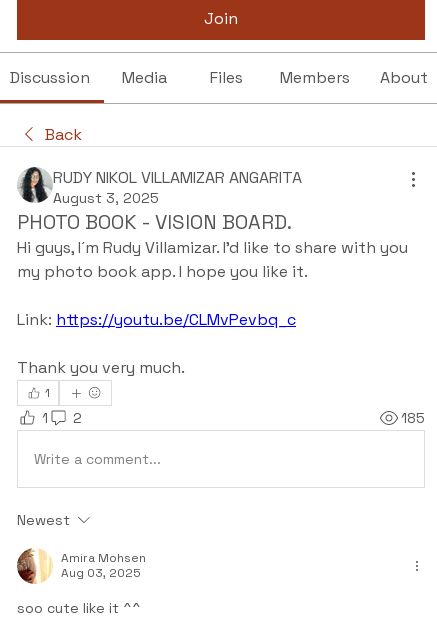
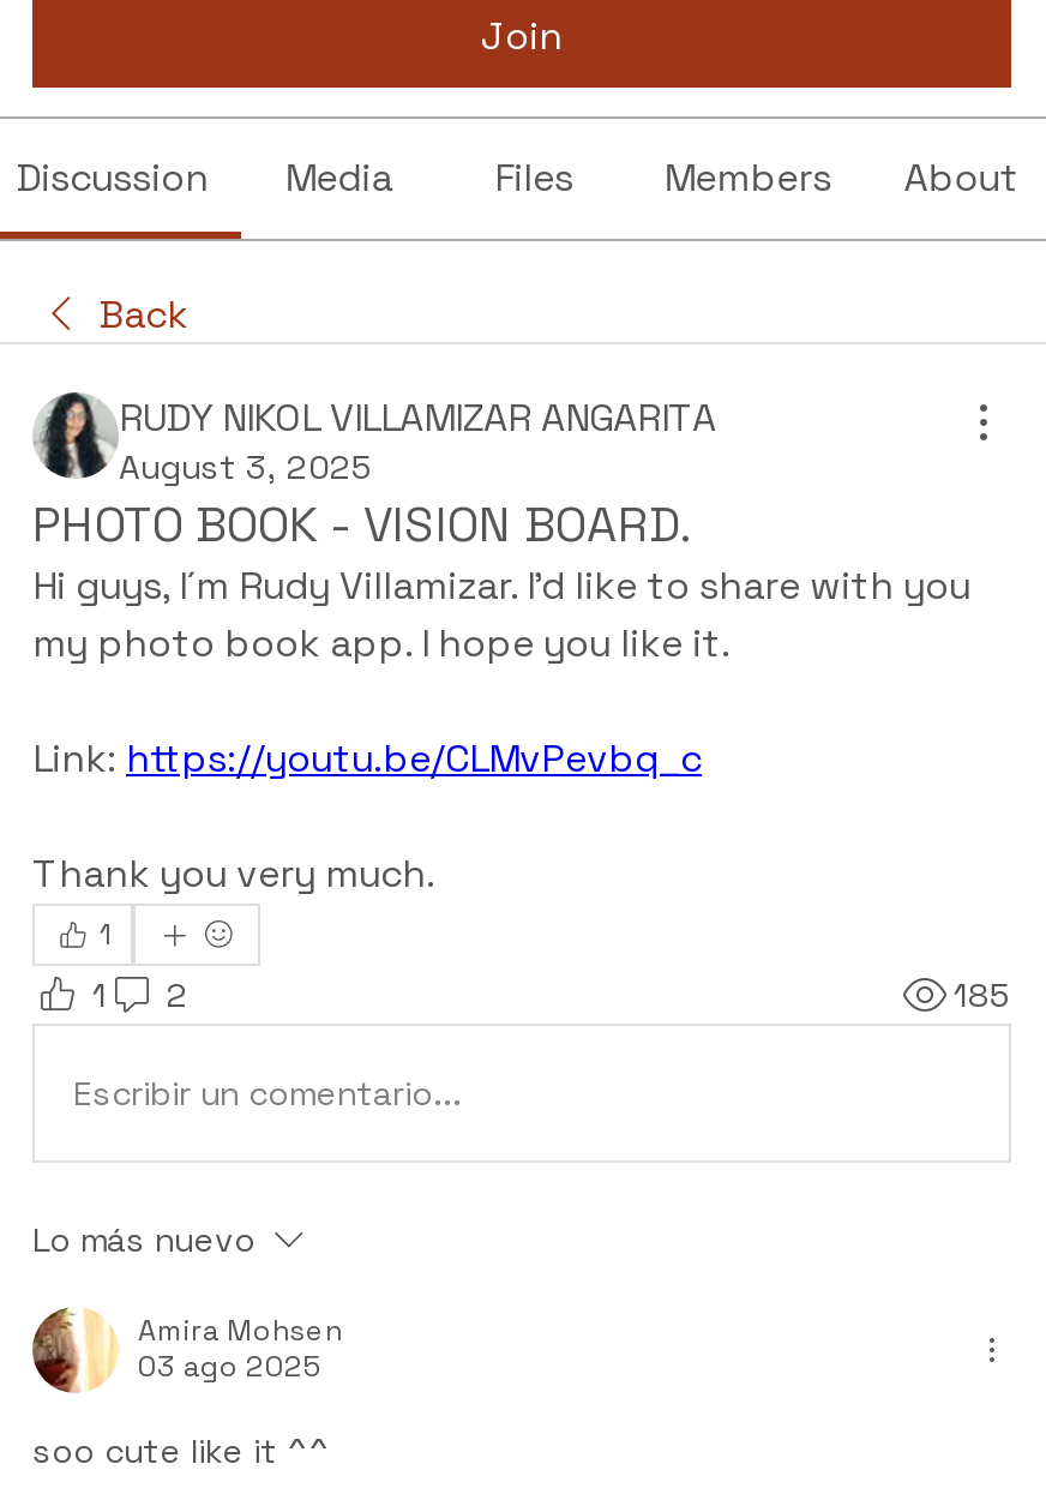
- Write a comment...
+ Escribir un comentario...

- Newest
+ Lo más nuevo

- Aug 03, 2025
+ 03 ago 2025
